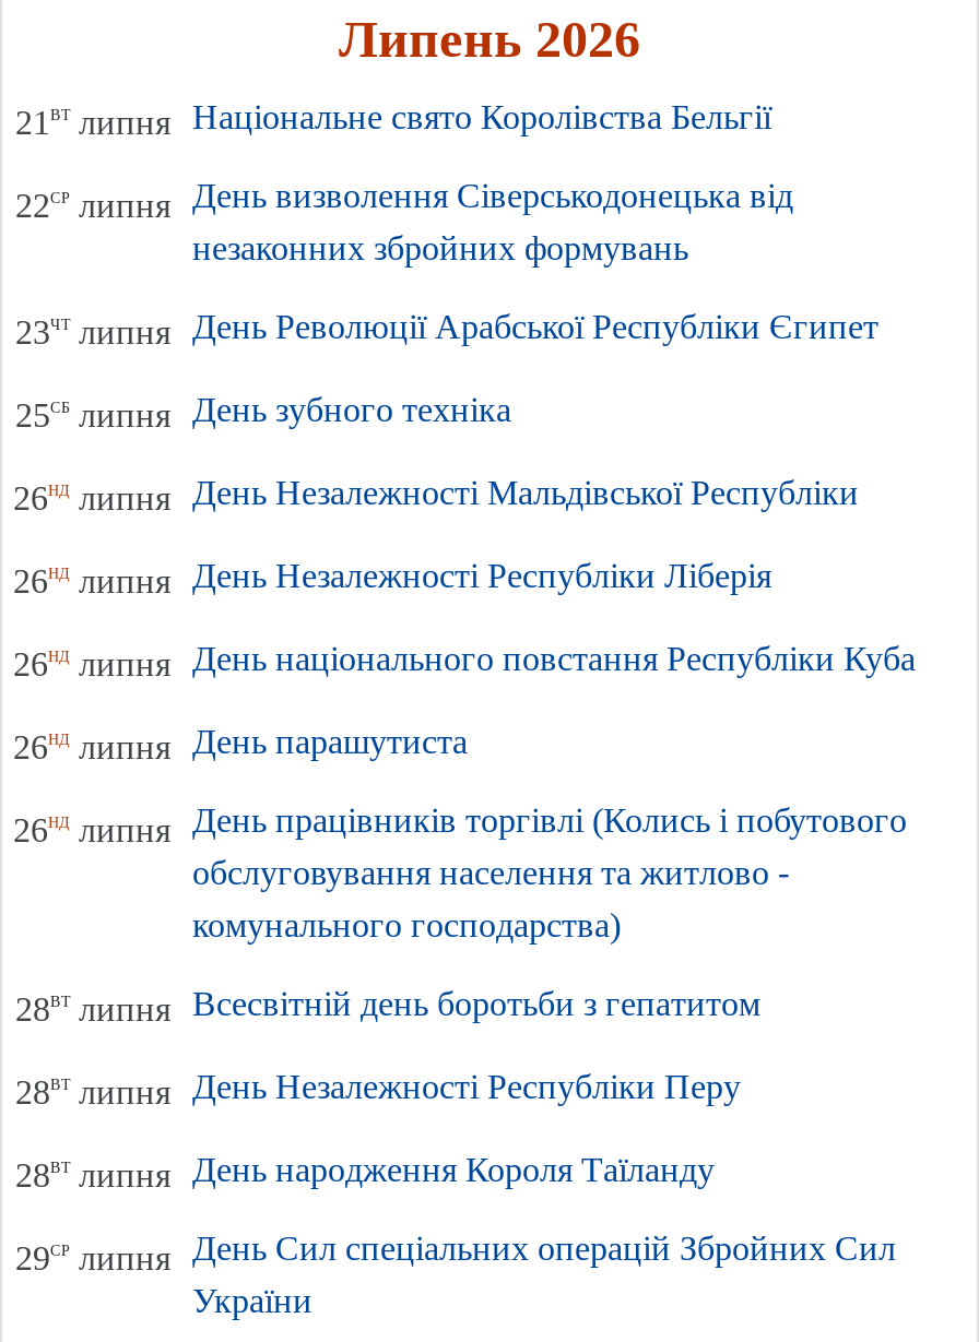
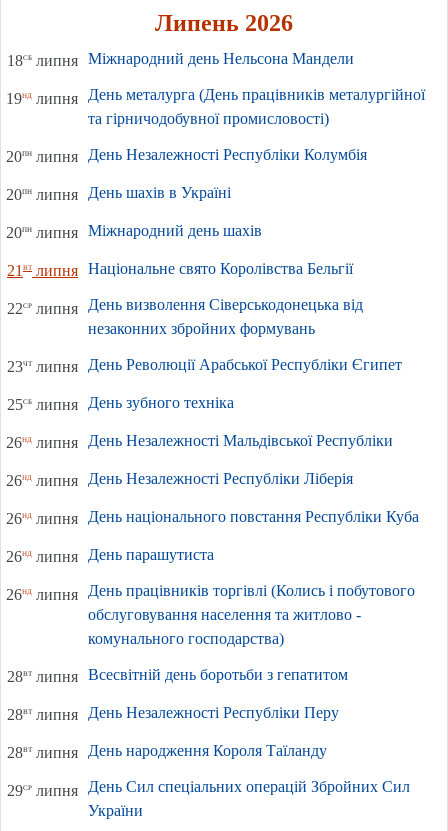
+ 18сб липня Міжнародний день Нельсона Мандели
+ 19нд липня День металурга (День працівників металургійної
+ та гірничодобувної промисловості)
+ 20пн липня День Незалежності Республіки Колумбія
+ 20пн липня День шахів в Україні
+ 20пн липня Міжнародний день шахів
